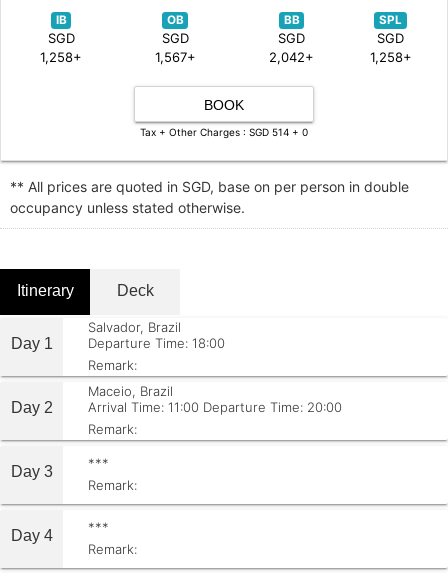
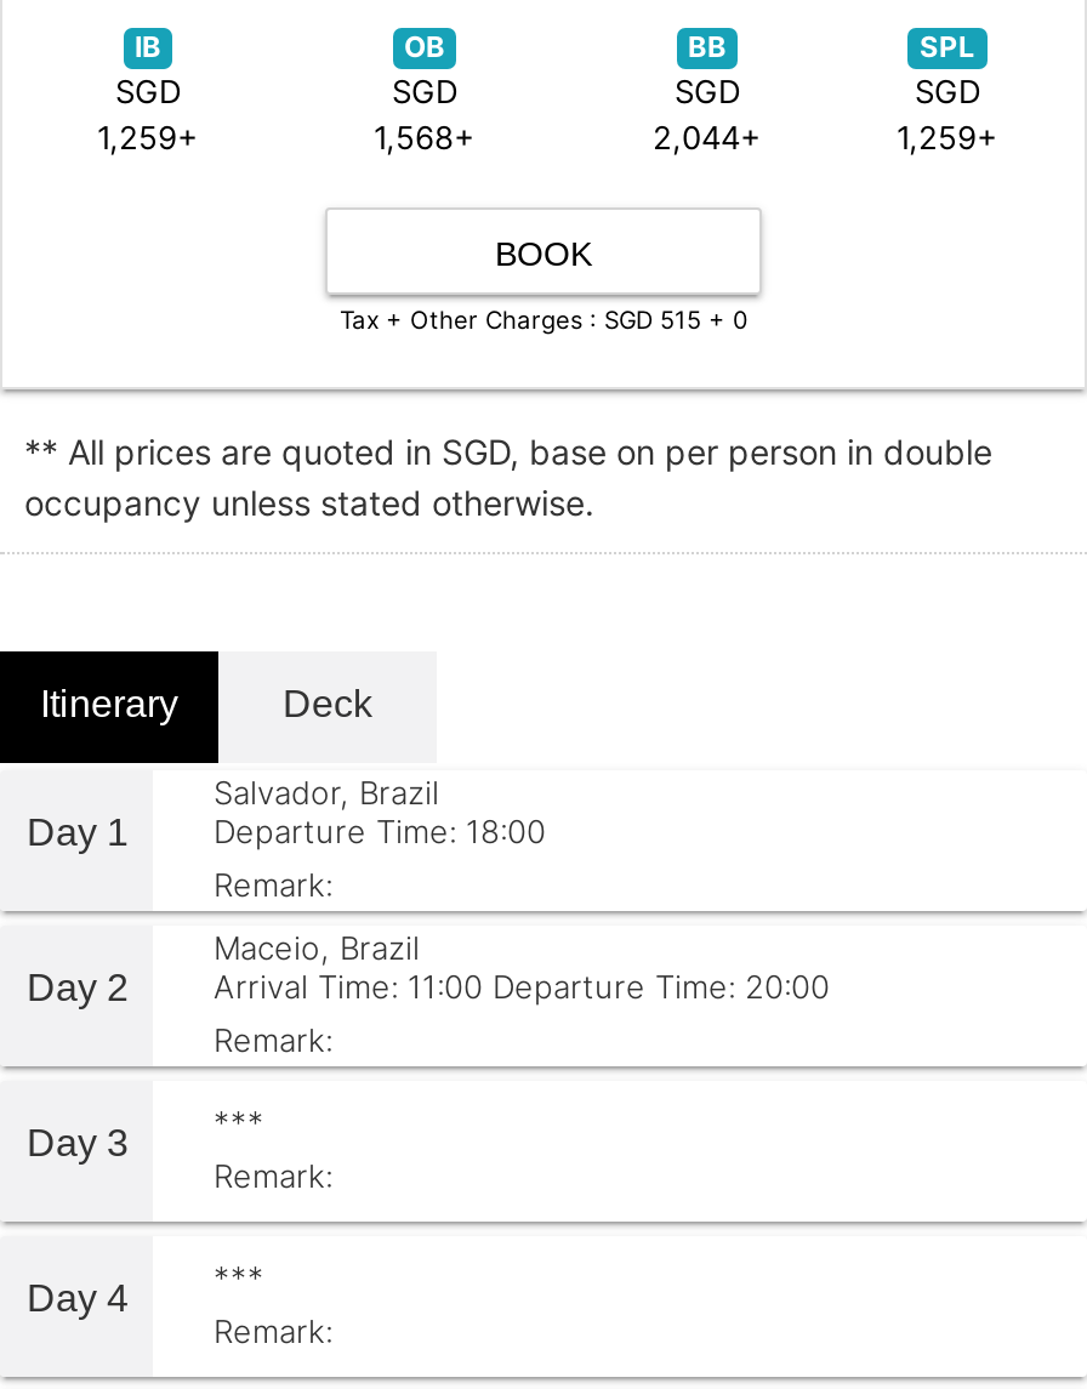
- 1,258+
+ 1,259+

- 1,567+
+ 1,568+

- 2,042+
+ 2,044+

- 1,258+
+ 1,259+

- Tax + Other Charges : SGD 514 + 0
+ Tax + Other Charges : SGD 515 + 0
